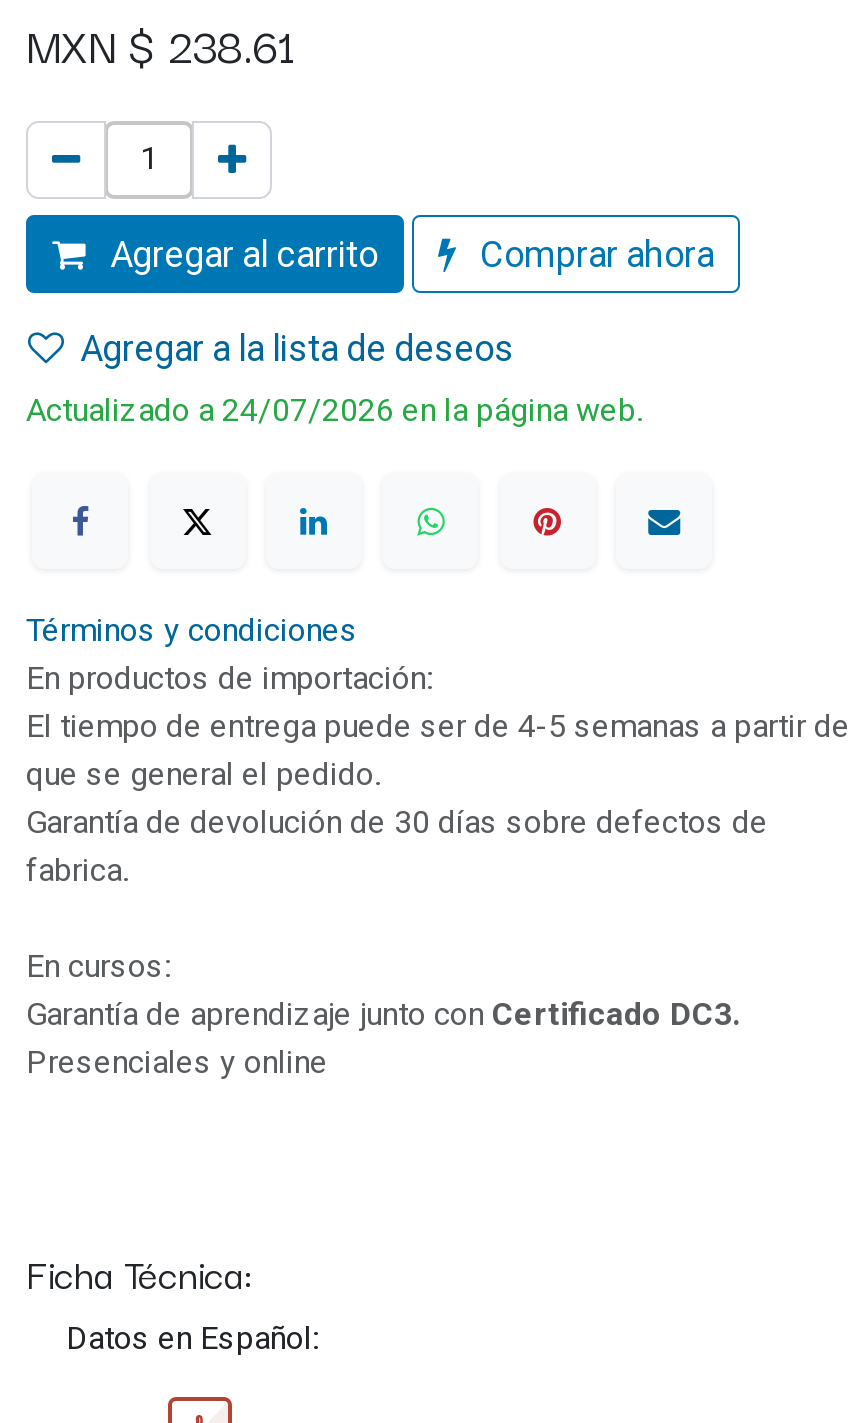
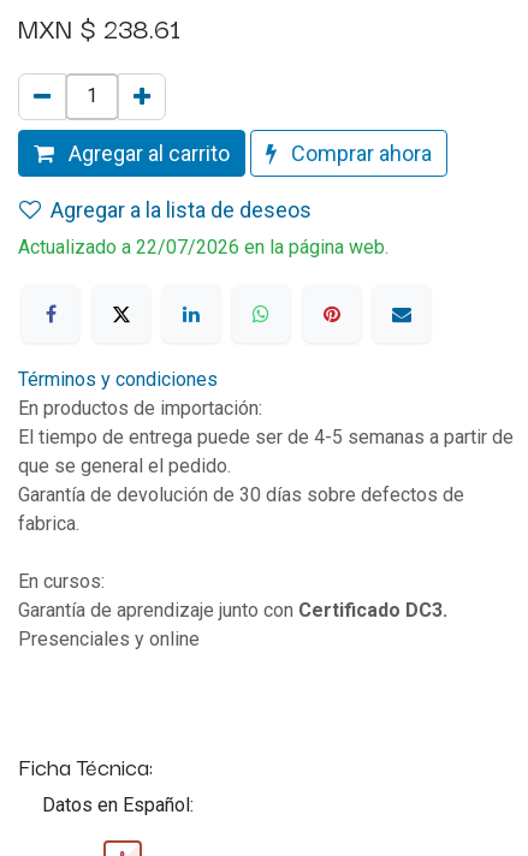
- Actualizado a 24/07/2026 en la página web.
+ Actualizado a 22/07/2026 en la página web.
